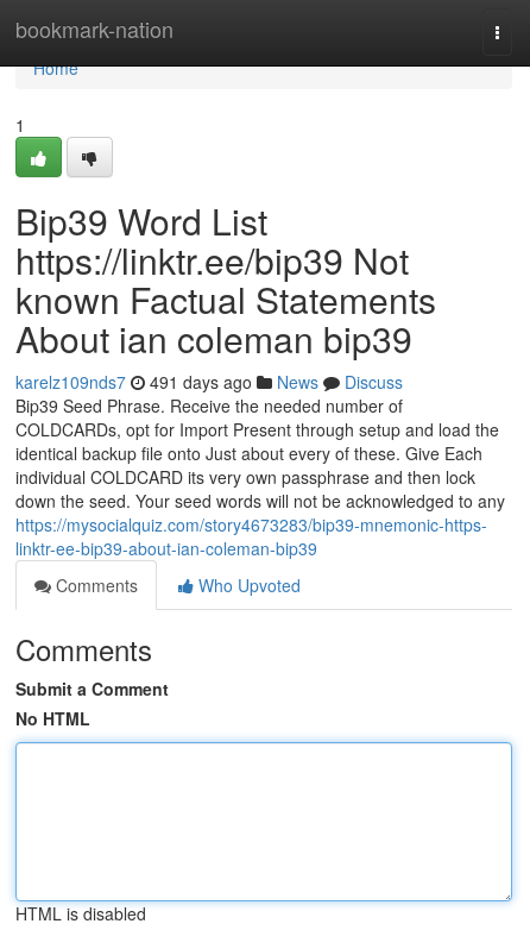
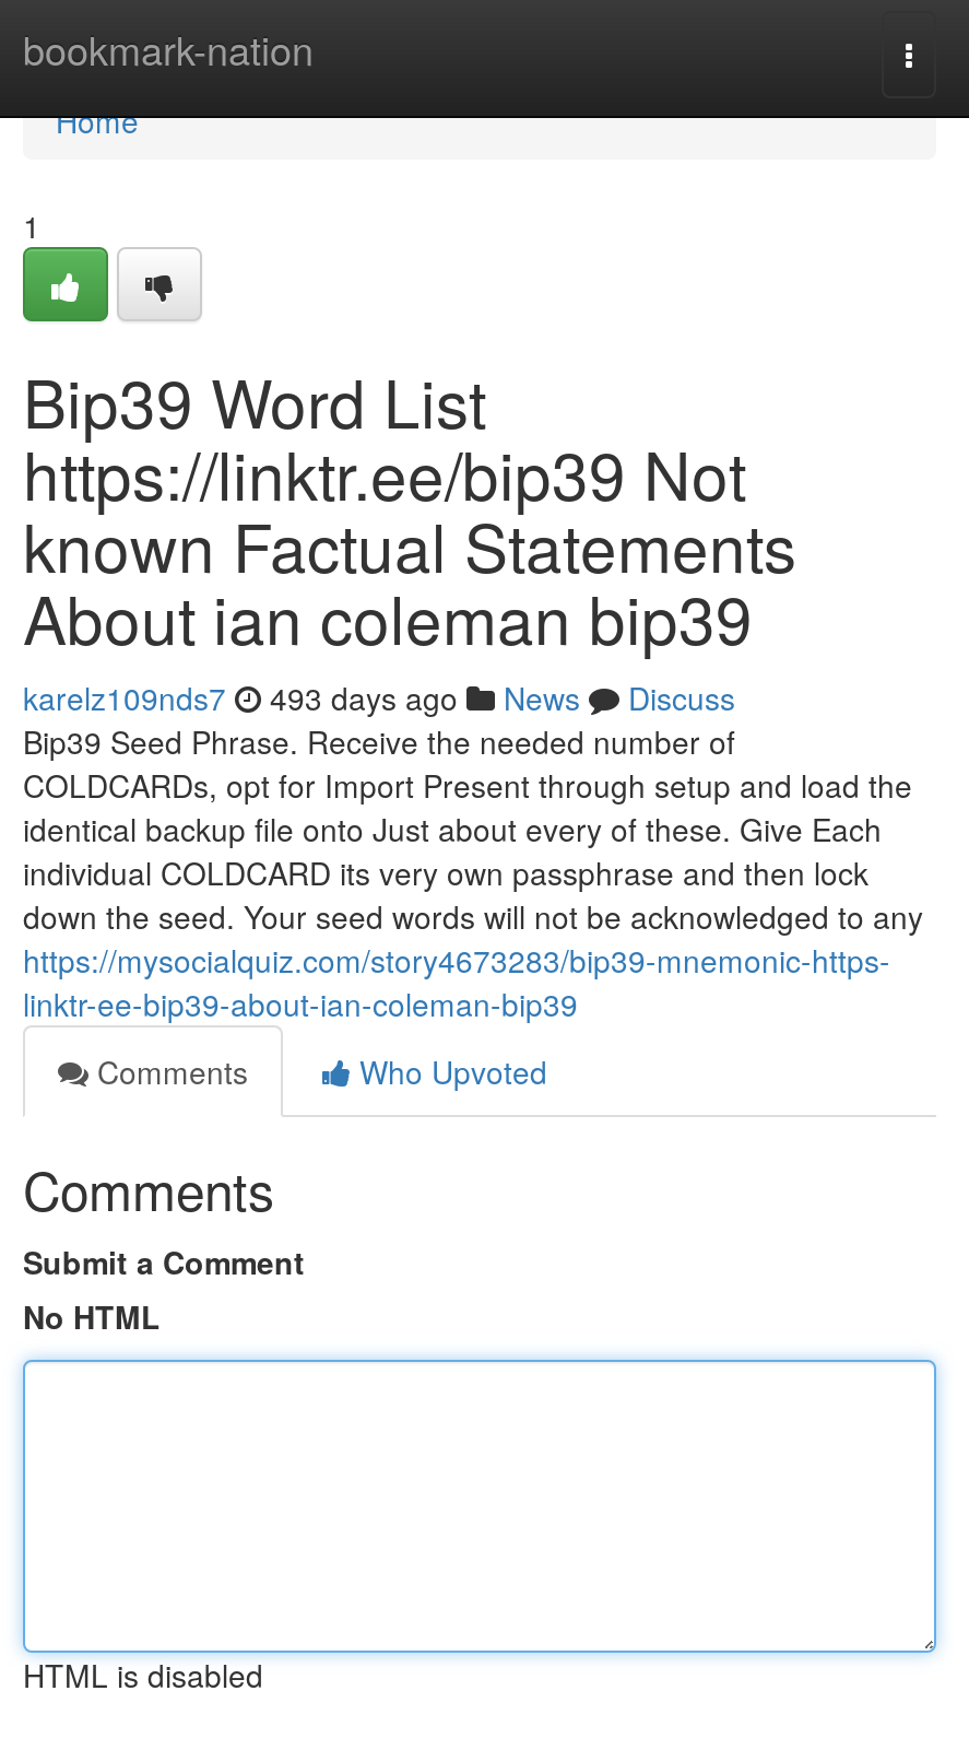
- karelz109nds7 491 days ago News Discuss
+ karelz109nds7 493 days ago News Discuss
